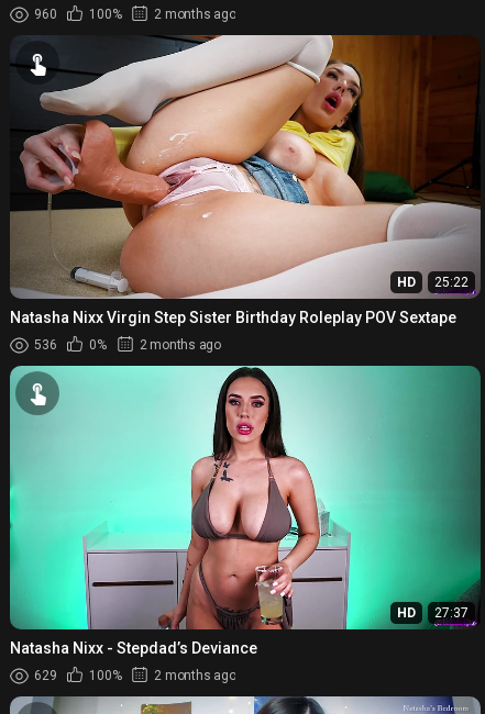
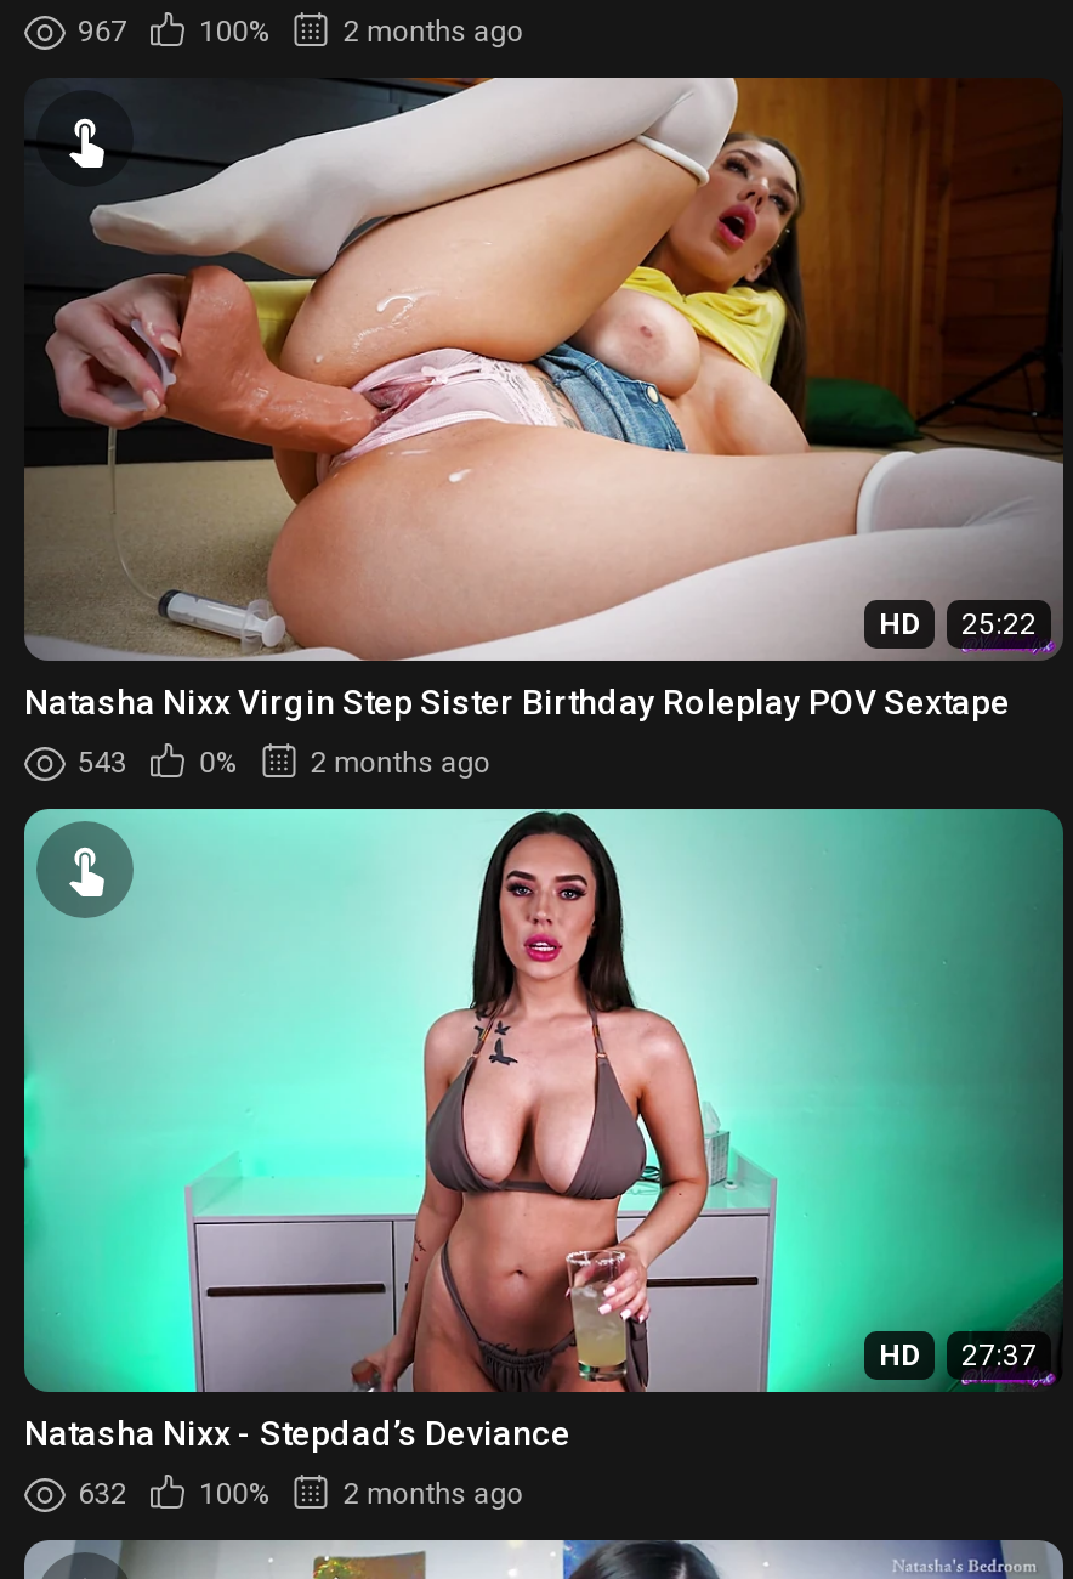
- 960
+ 967

- 536
+ 543

- 629
+ 632
